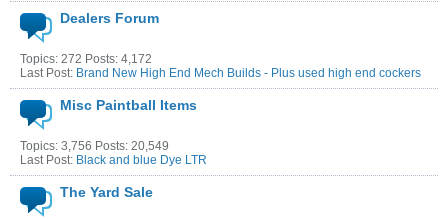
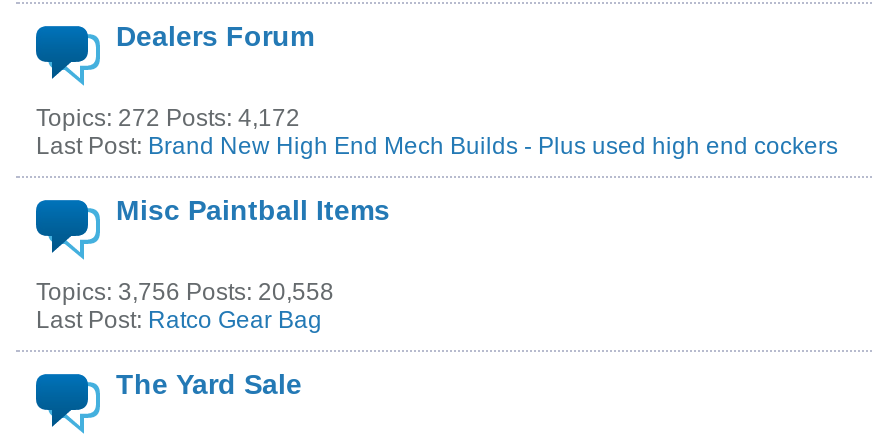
- Topics: 3,756 Posts: 20,549
- Last Post: Black and blue Dye LTR
+ Topics: 3,756 Posts: 20,558
+ Last Post: Ratco Gear Bag
